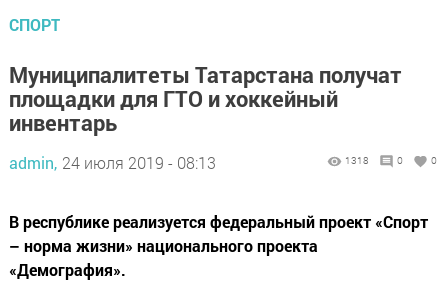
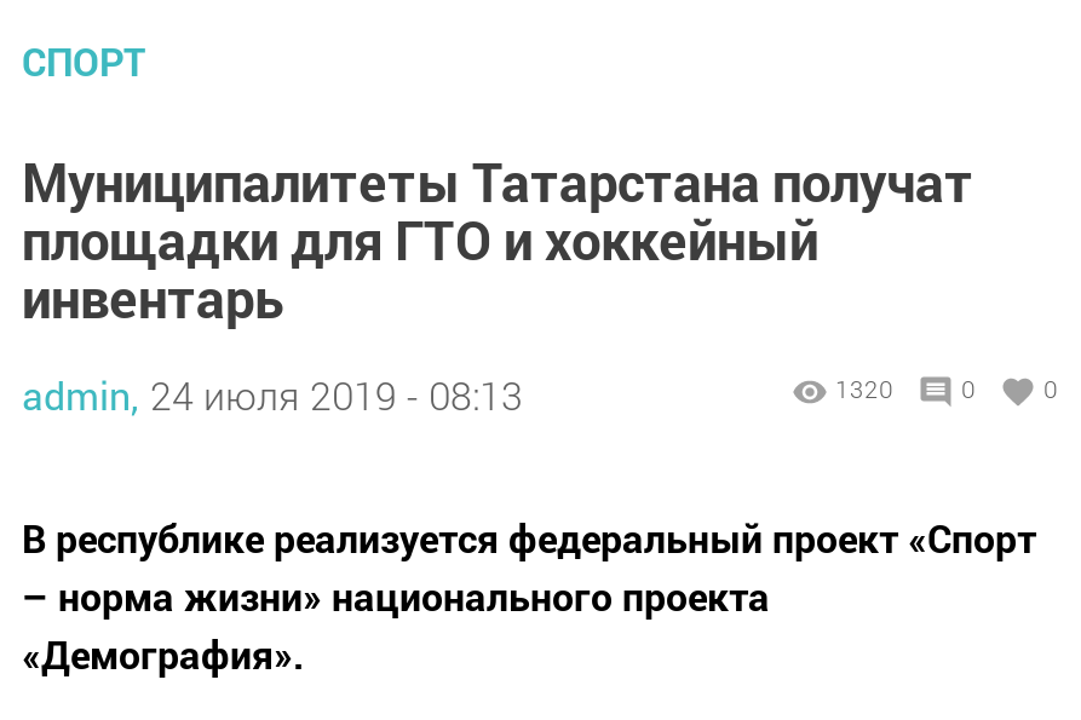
- 1318
+ 1320
